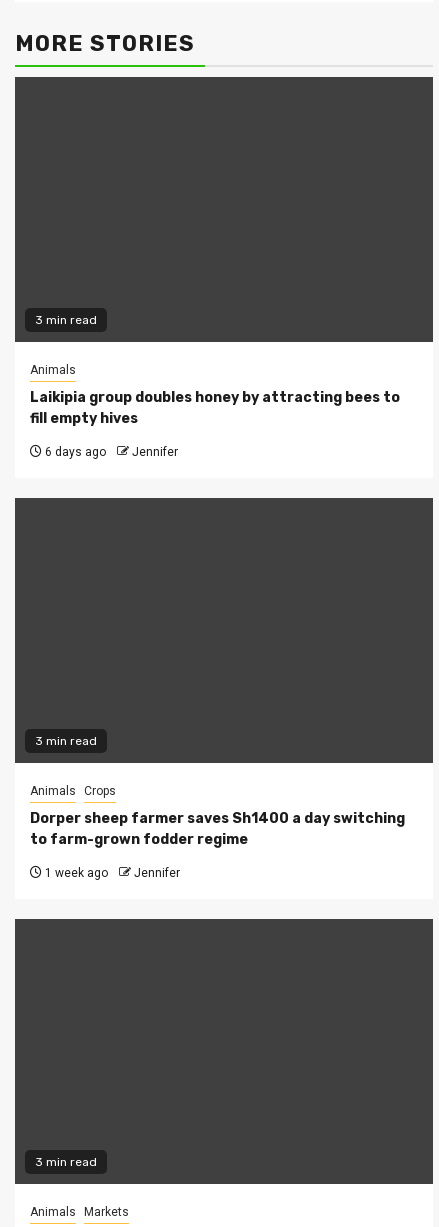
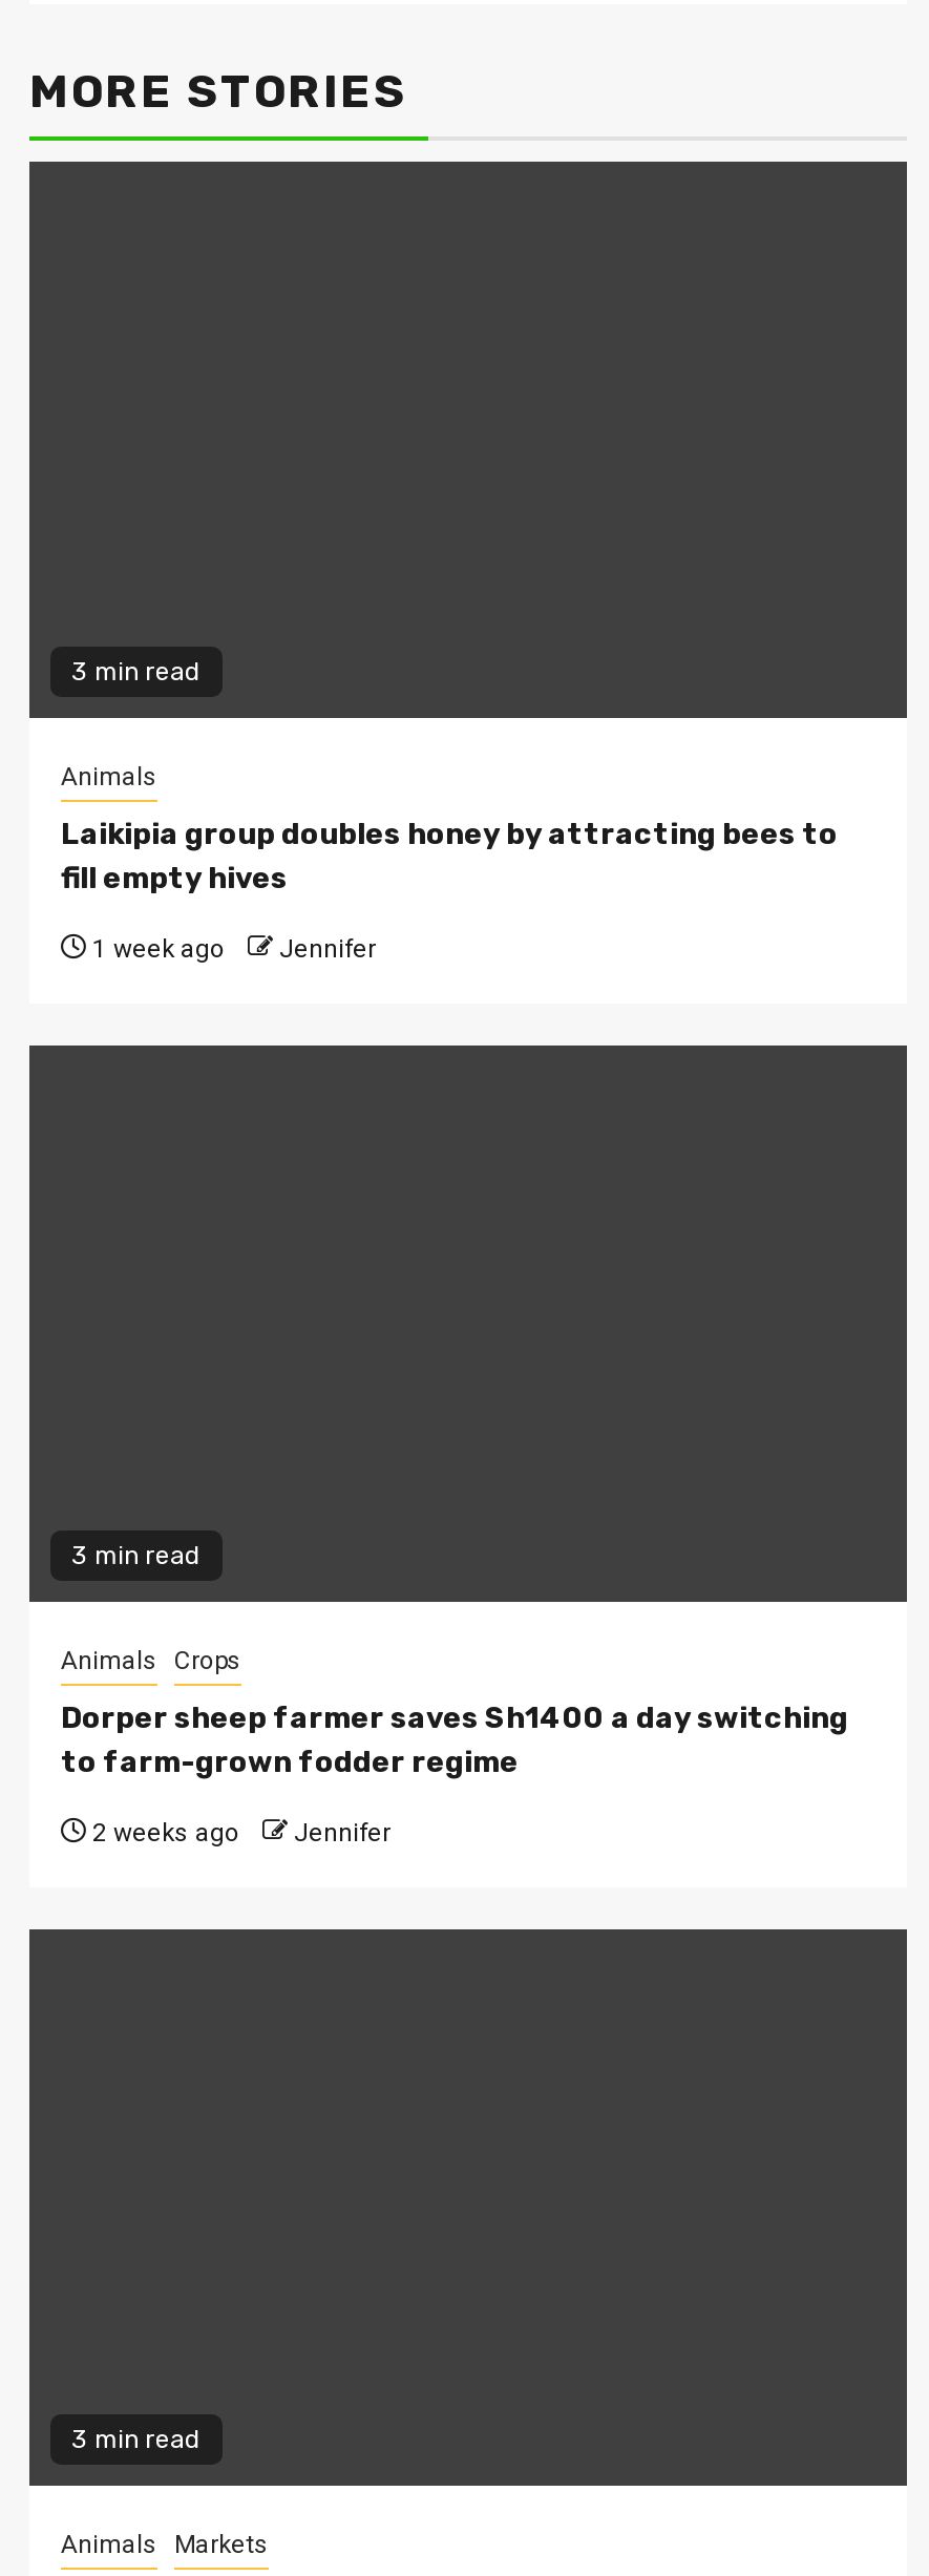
- 6 days ago Jennifer
+ 1 week ago Jennifer

- 1 week ago Jennifer
+ 2 weeks ago Jennifer
